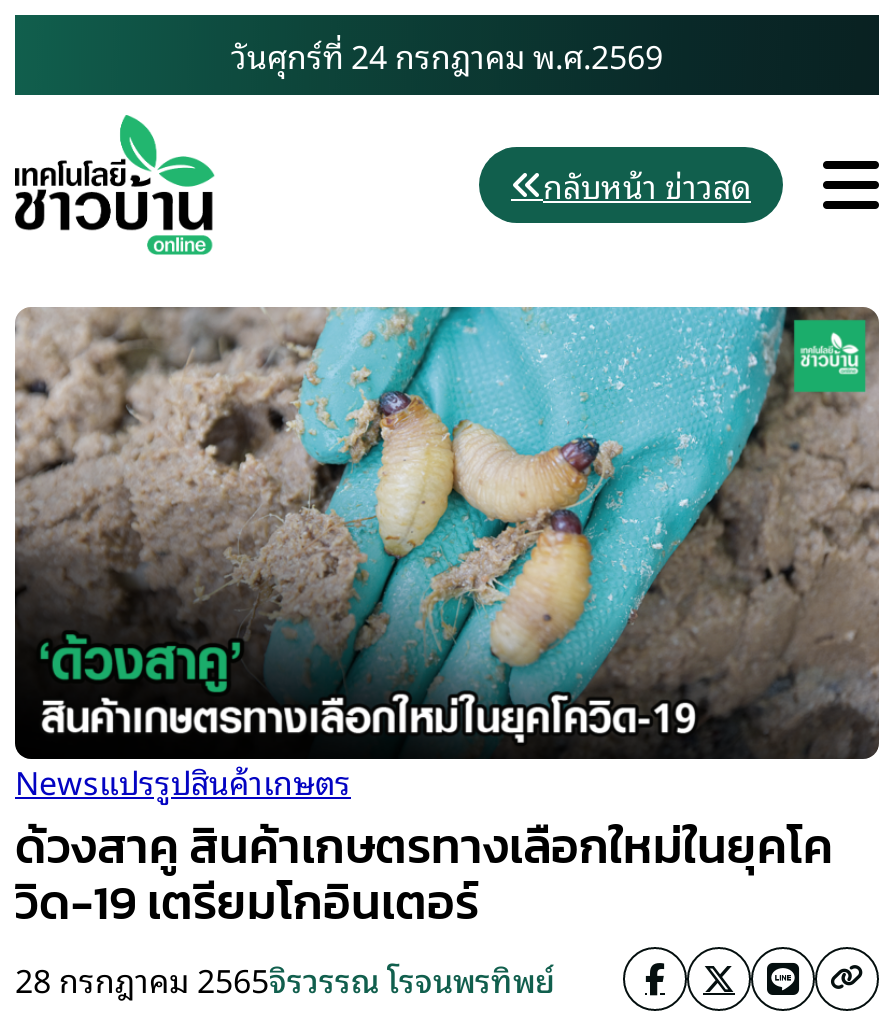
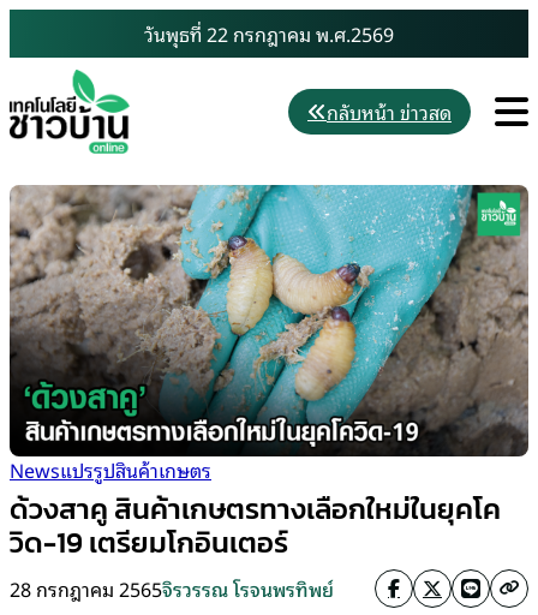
- วันศุกร์ที่ 24 กรกฎาคม พ.ศ.2569
+ วันพุธที่ 22 กรกฎาคม พ.ศ.2569
